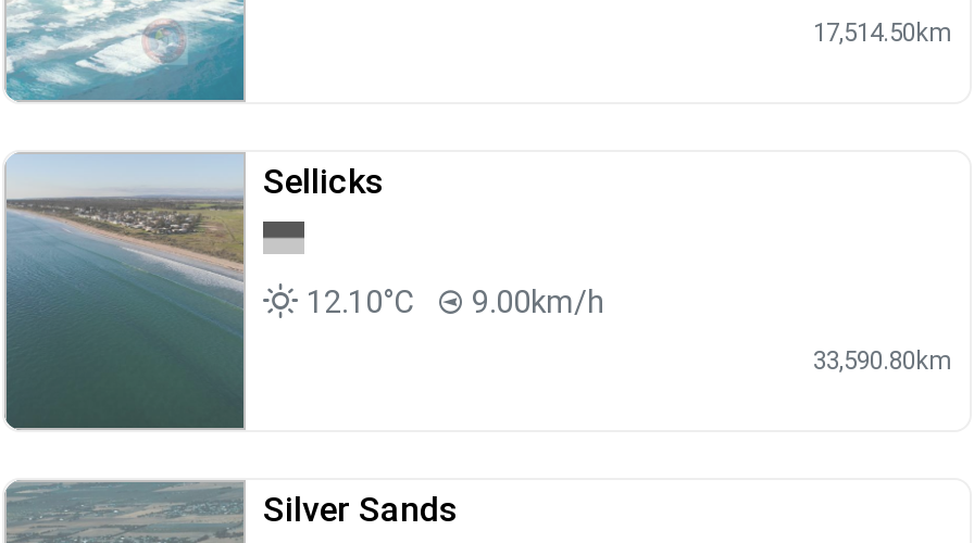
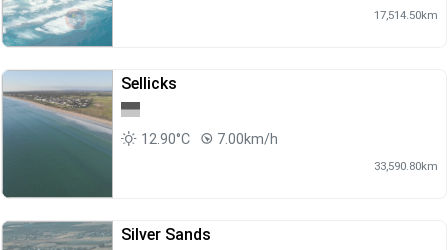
- 12.10°C
- 9.00km/h
+ 12.90°C
+ 7.00km/h
